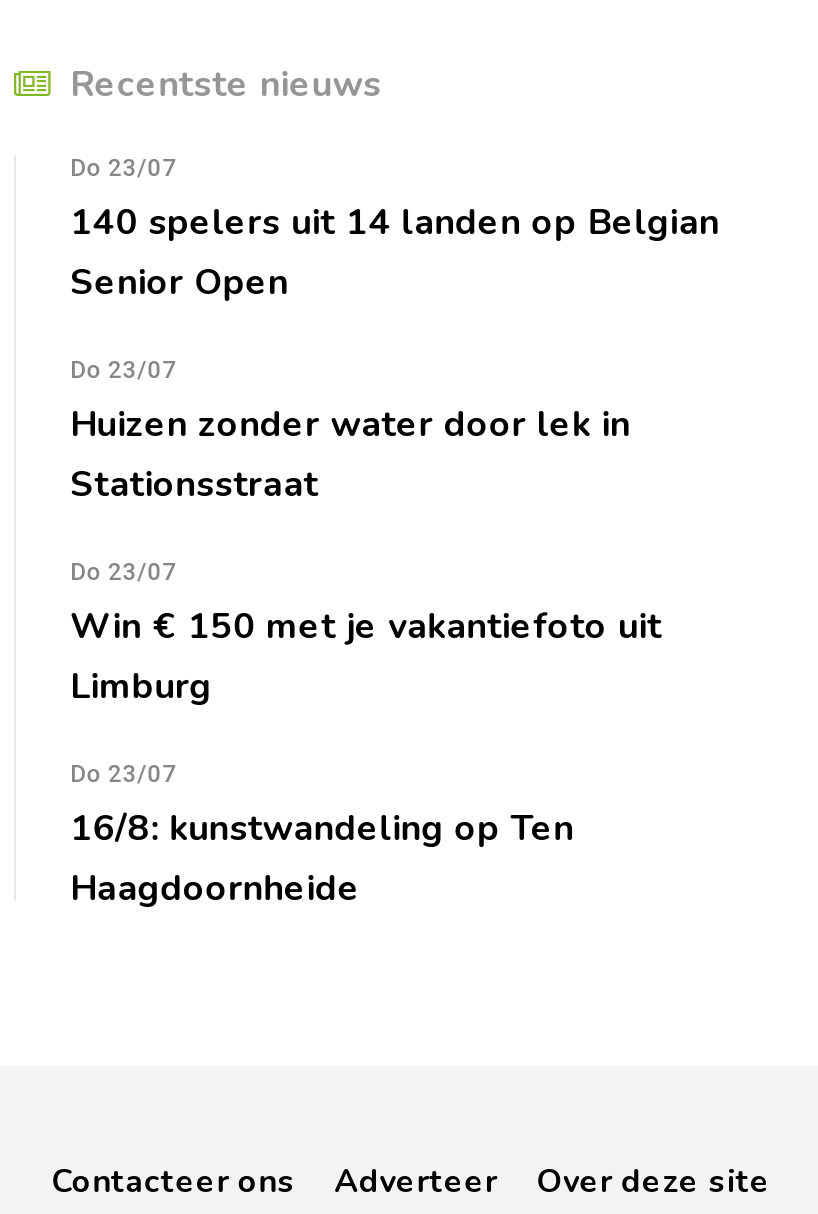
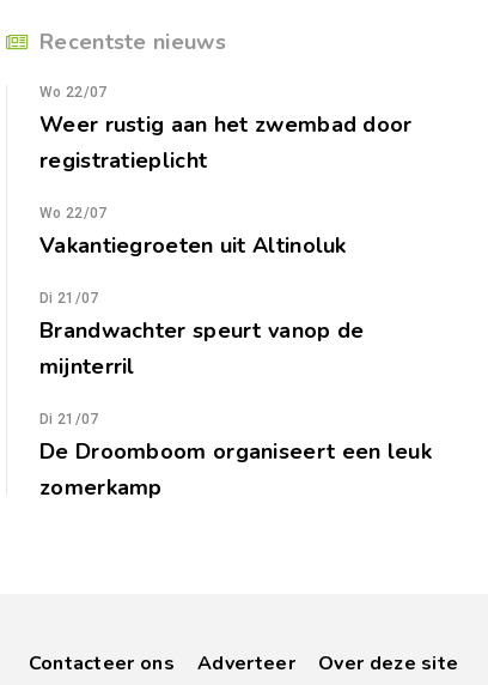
- Do 23/07
- 140 spelers uit 14 landen op Belgian
- Senior Open
+ Wo 22/07
+ Weer rustig aan het zwembad door
+ registratieplicht

- Do 23/07
- Huizen zonder water door lek in
- Stationsstraat
+ Wo 22/07
+ Vakantiegroeten uit Altinoluk

- Do 23/07
- Win € 150 met je vakantiefoto uit
- Limburg
+ Di 21/07
+ Brandwachter speurt vanop de
+ mijnterril

- Do 23/07
- 16/8: kunstwandeling op Ten
- Haagdoornheide
+ Di 21/07
+ De Droomboom organiseert een leuk
+ zomerkamp
